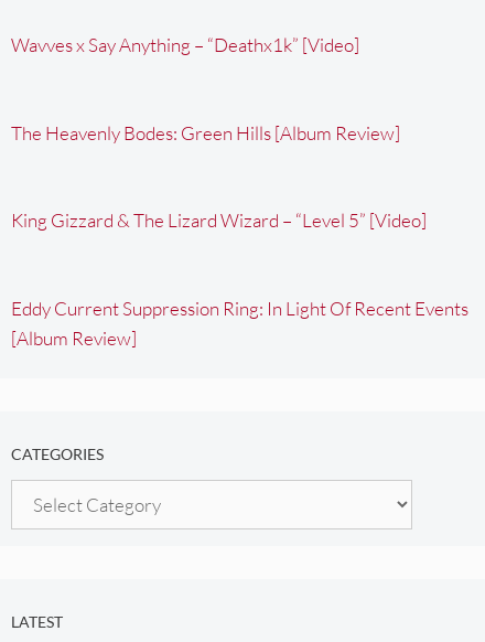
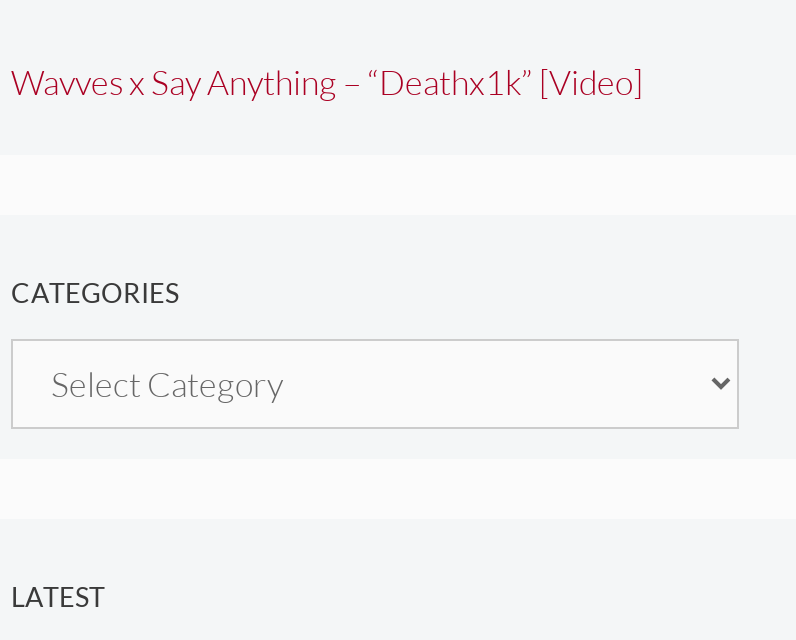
- The Heavenly Bodes: Green Hills [Album Review]

- King Gizzard & The Lizard Wizard – “Level 5” [Video]

- Eddy Current Suppression Ring: In Light Of Recent Events
- [Album Review]
